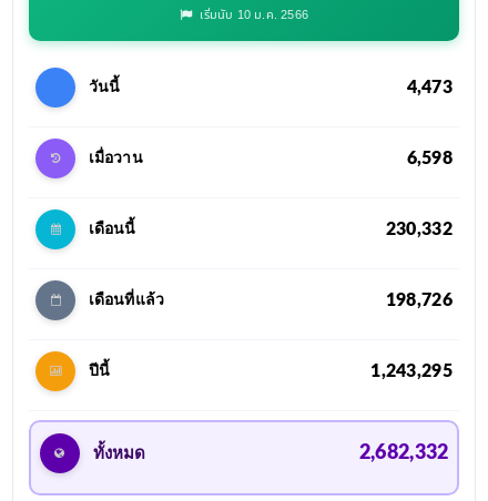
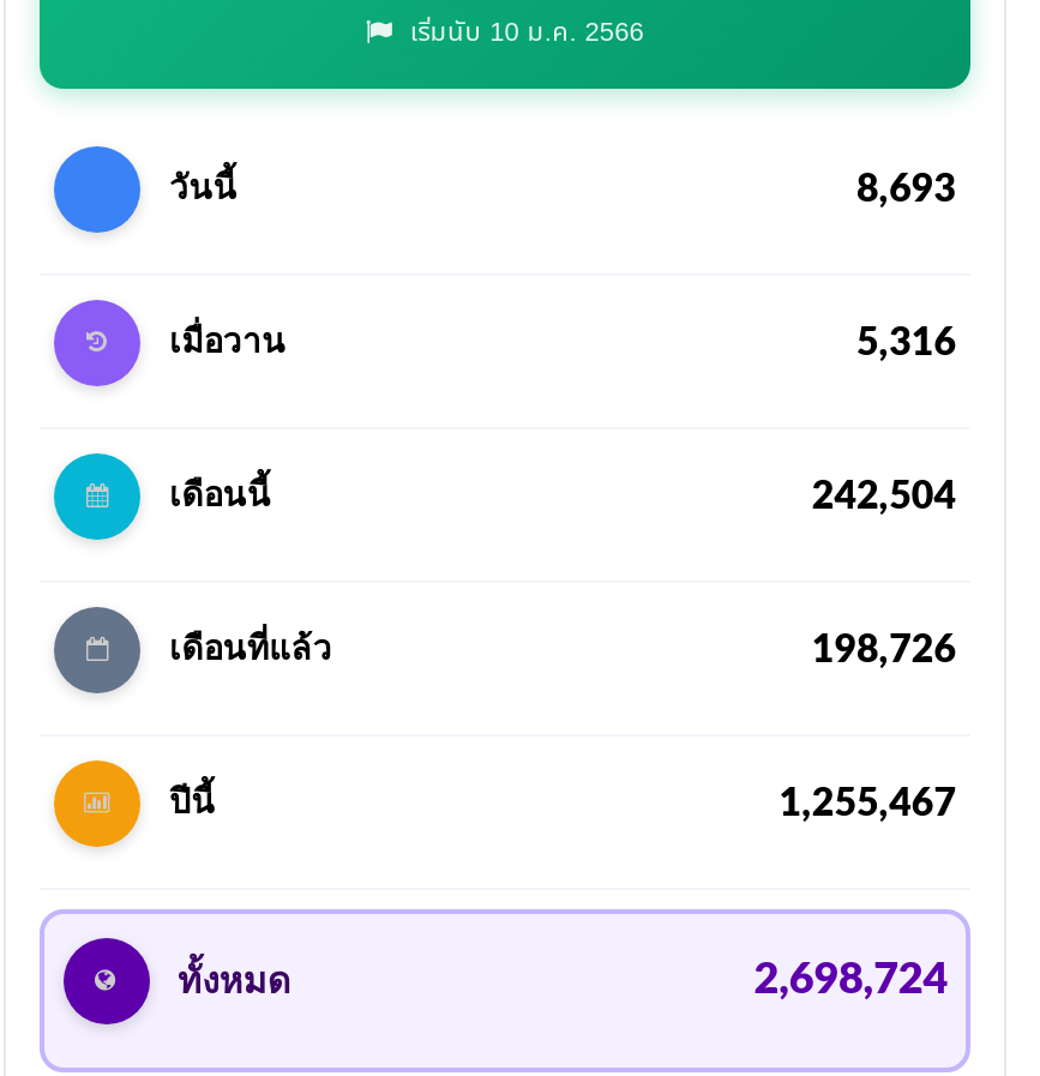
- 4,473
+ 8,693

- 6,598
+ 5,316

- 230,332
+ 242,504

- 1,243,295
+ 1,255,467

- 2,682,332
+ 2,698,724
